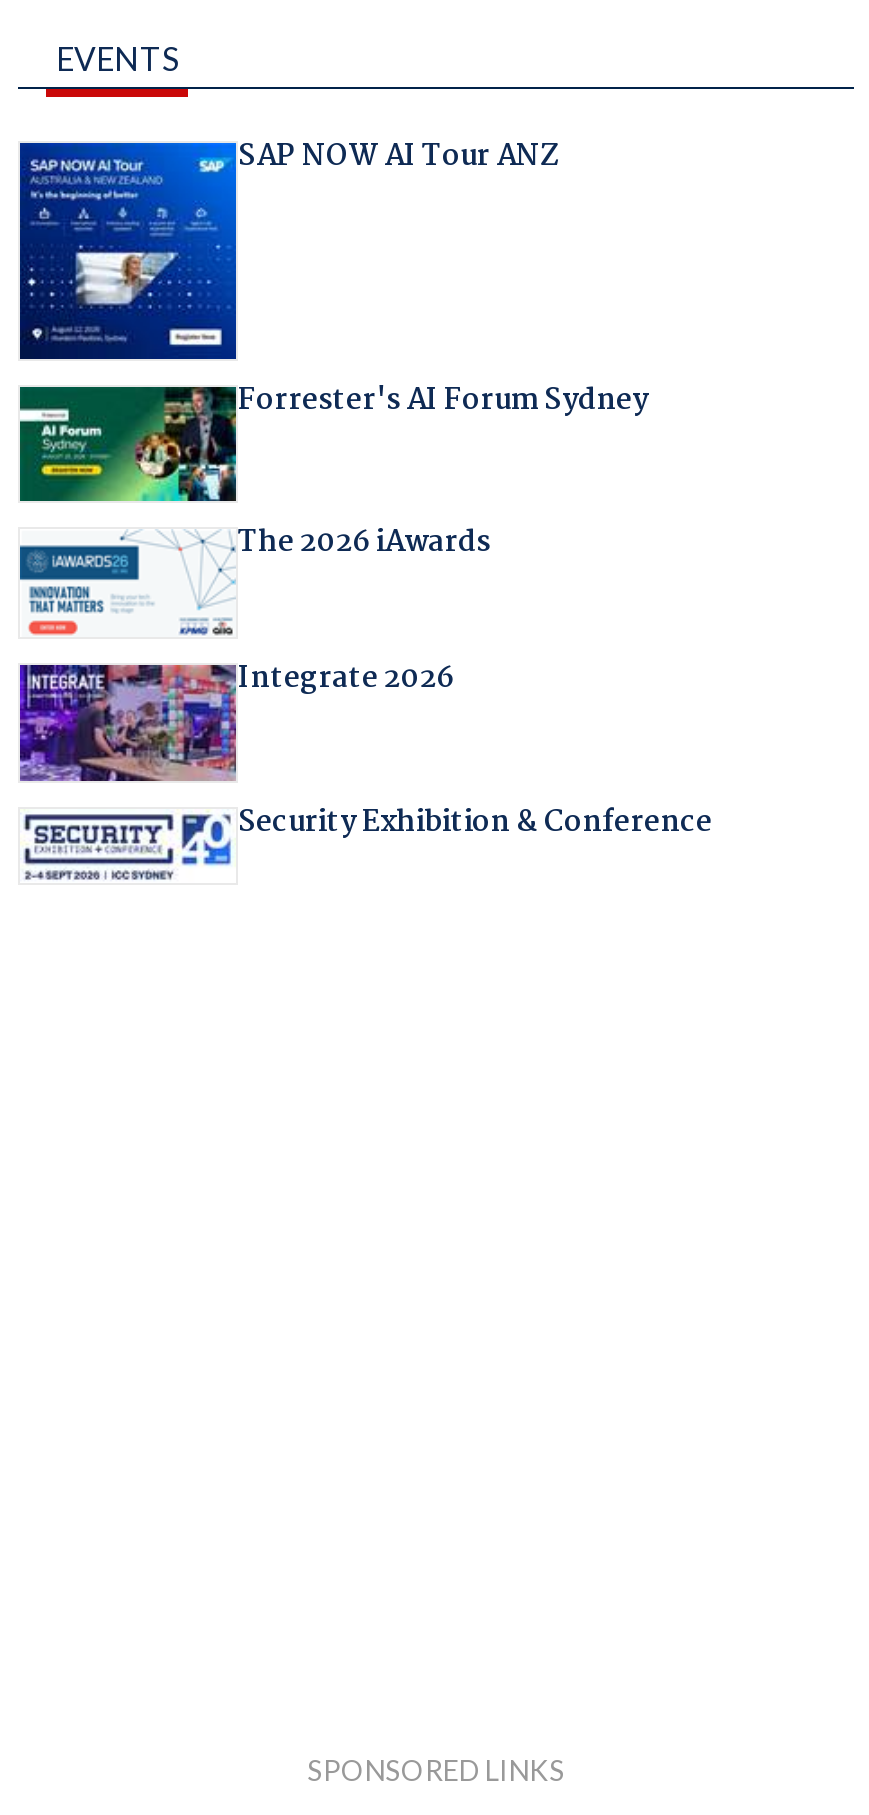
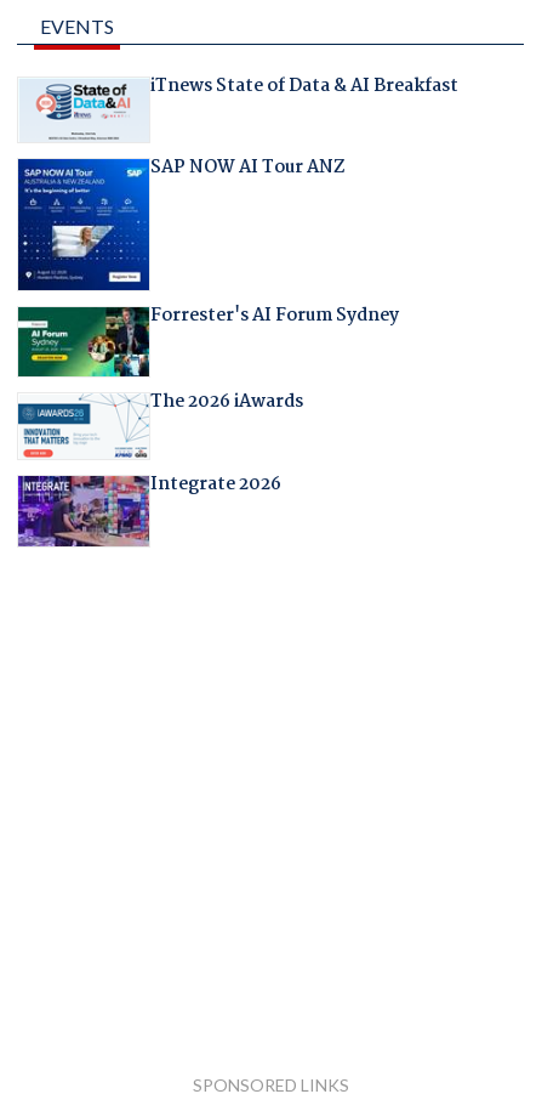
+ [image]
+ iTnews State of Data & AI Breakfast

moved down: [image] | SAP NOW AI Tour ANZ | Forrester's AI Forum Sydney | The 2026 iAwards | Integrate 2026

moved down: [image]

- [image]
- Security Exhibition & Conference
